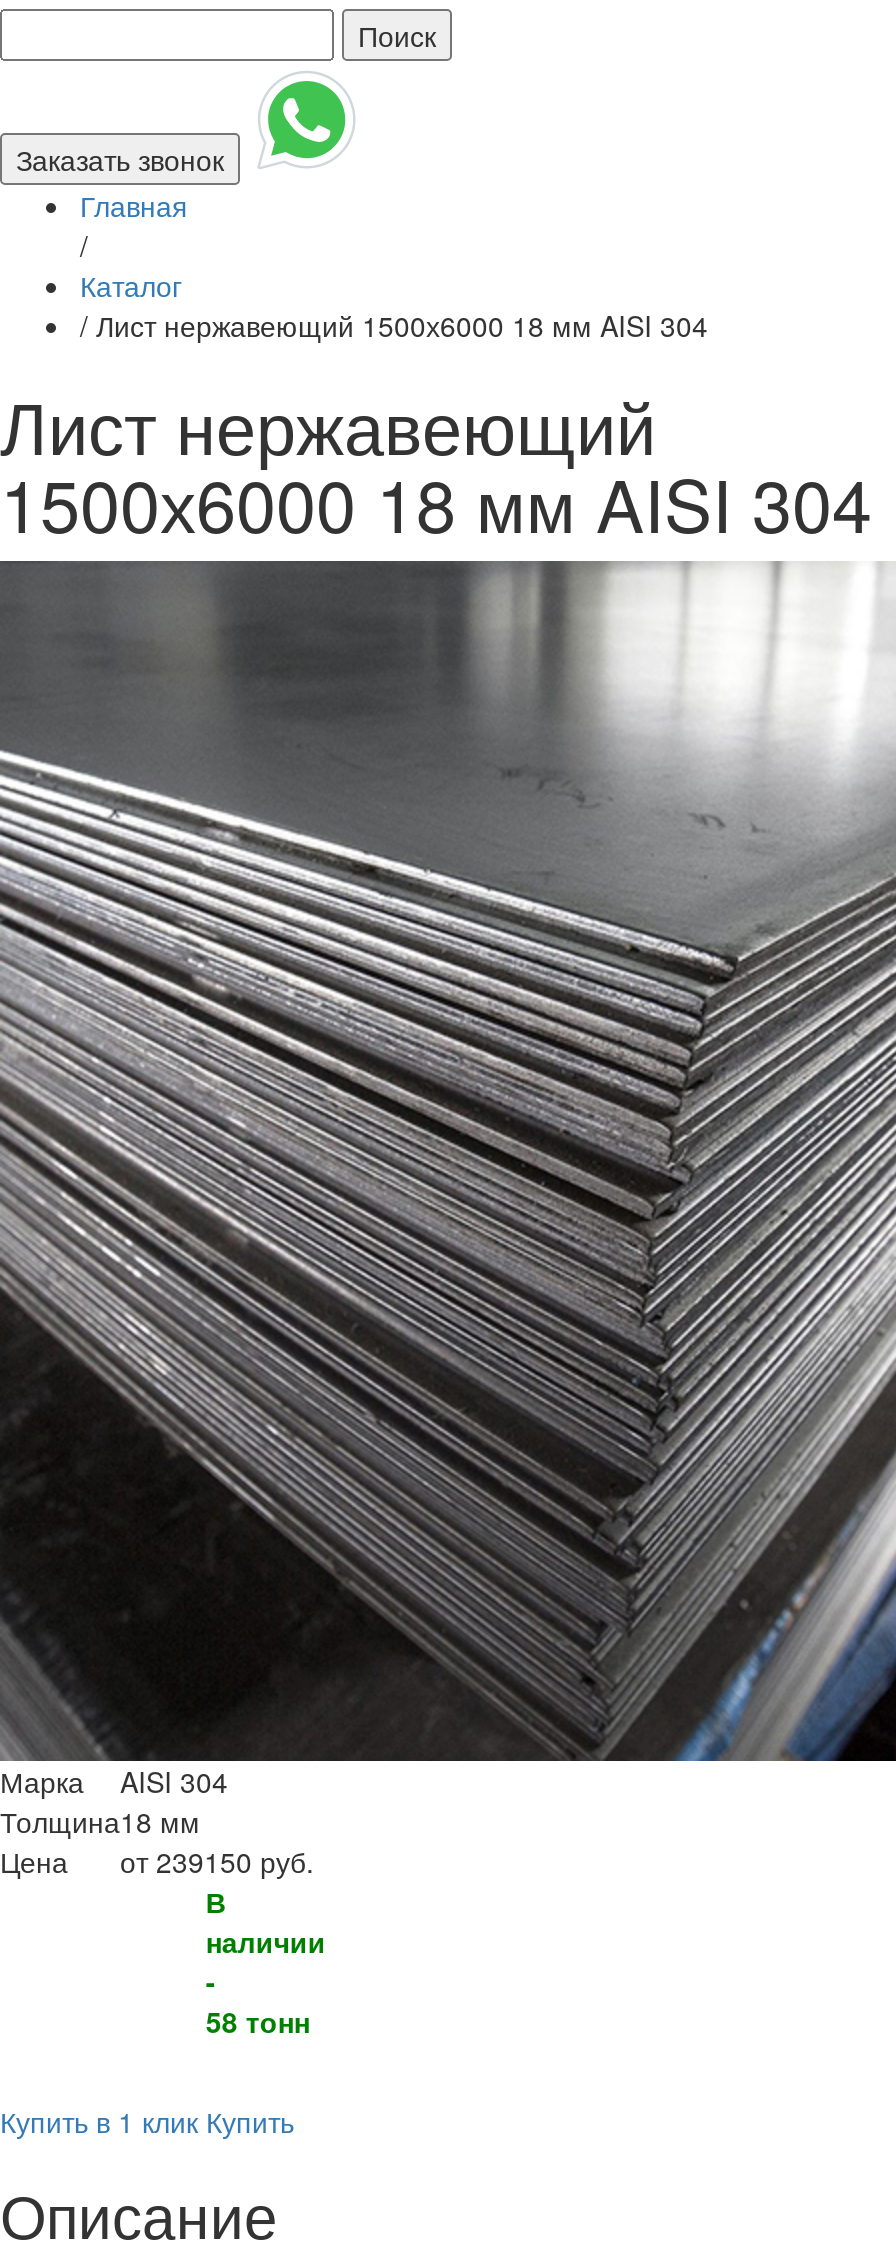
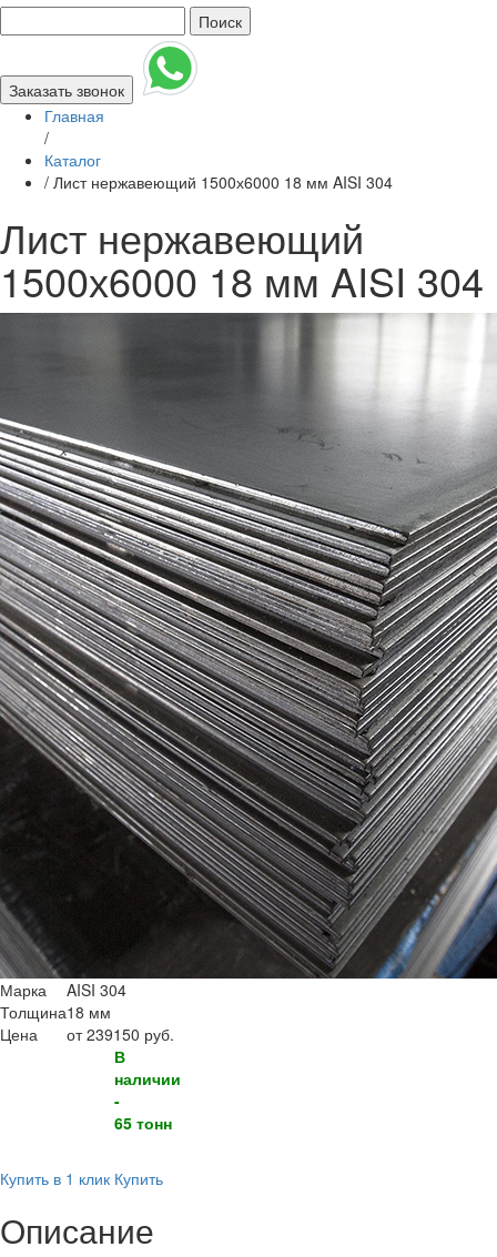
- 58 тонн
+ 65 тонн
